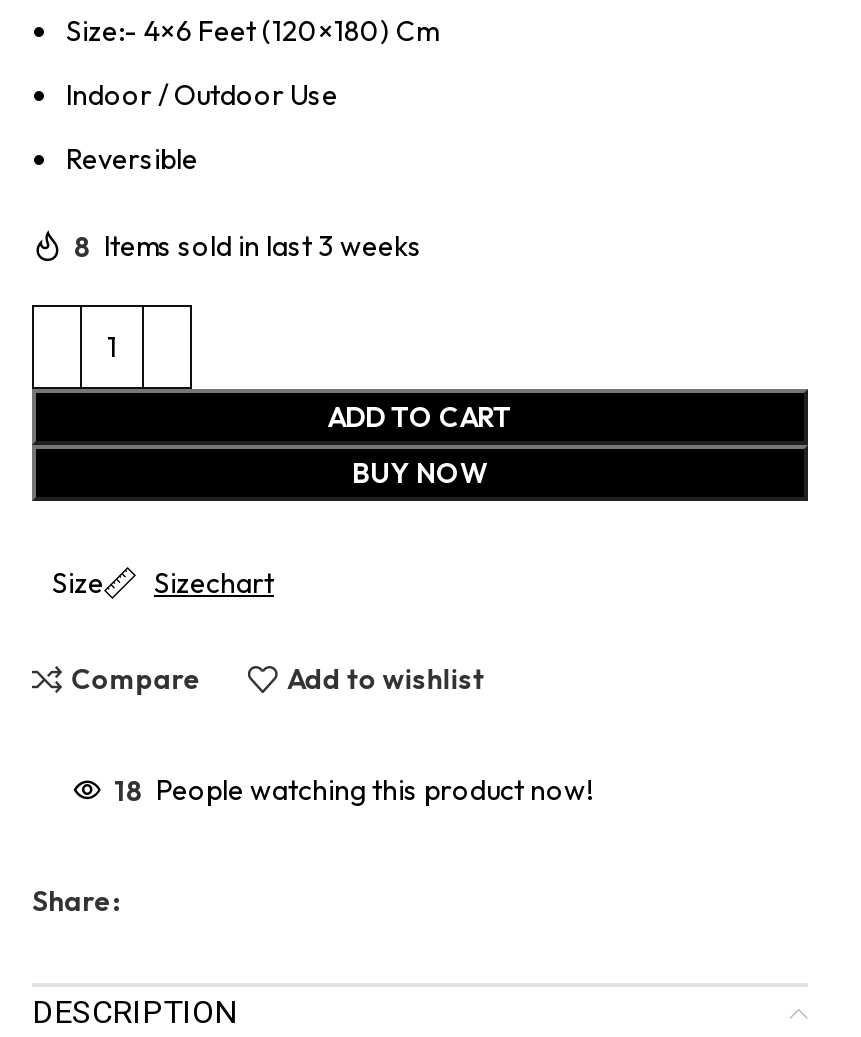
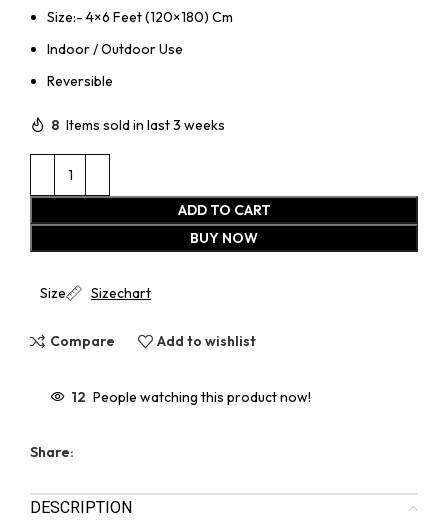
- 18 People watching this product now!
+ 12 People watching this product now!
